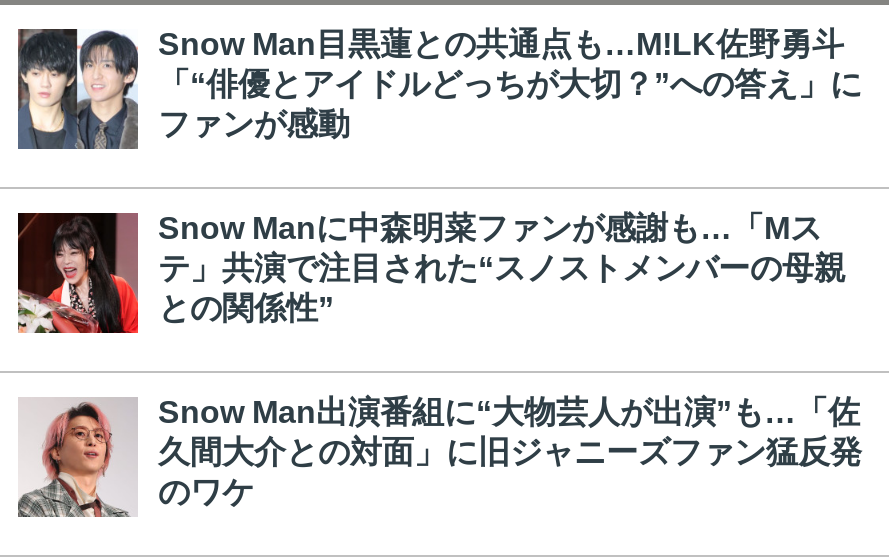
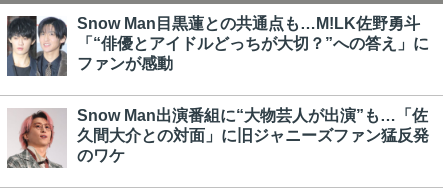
- [image]
- Snow Manに中森明菜ファンが感謝も…「Mス
- テ」共演で注目された“スノストメンバーの母親
- との関係性”
